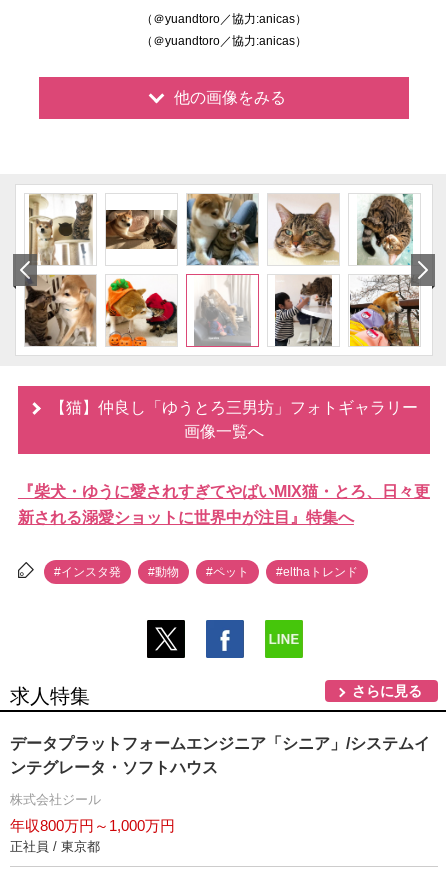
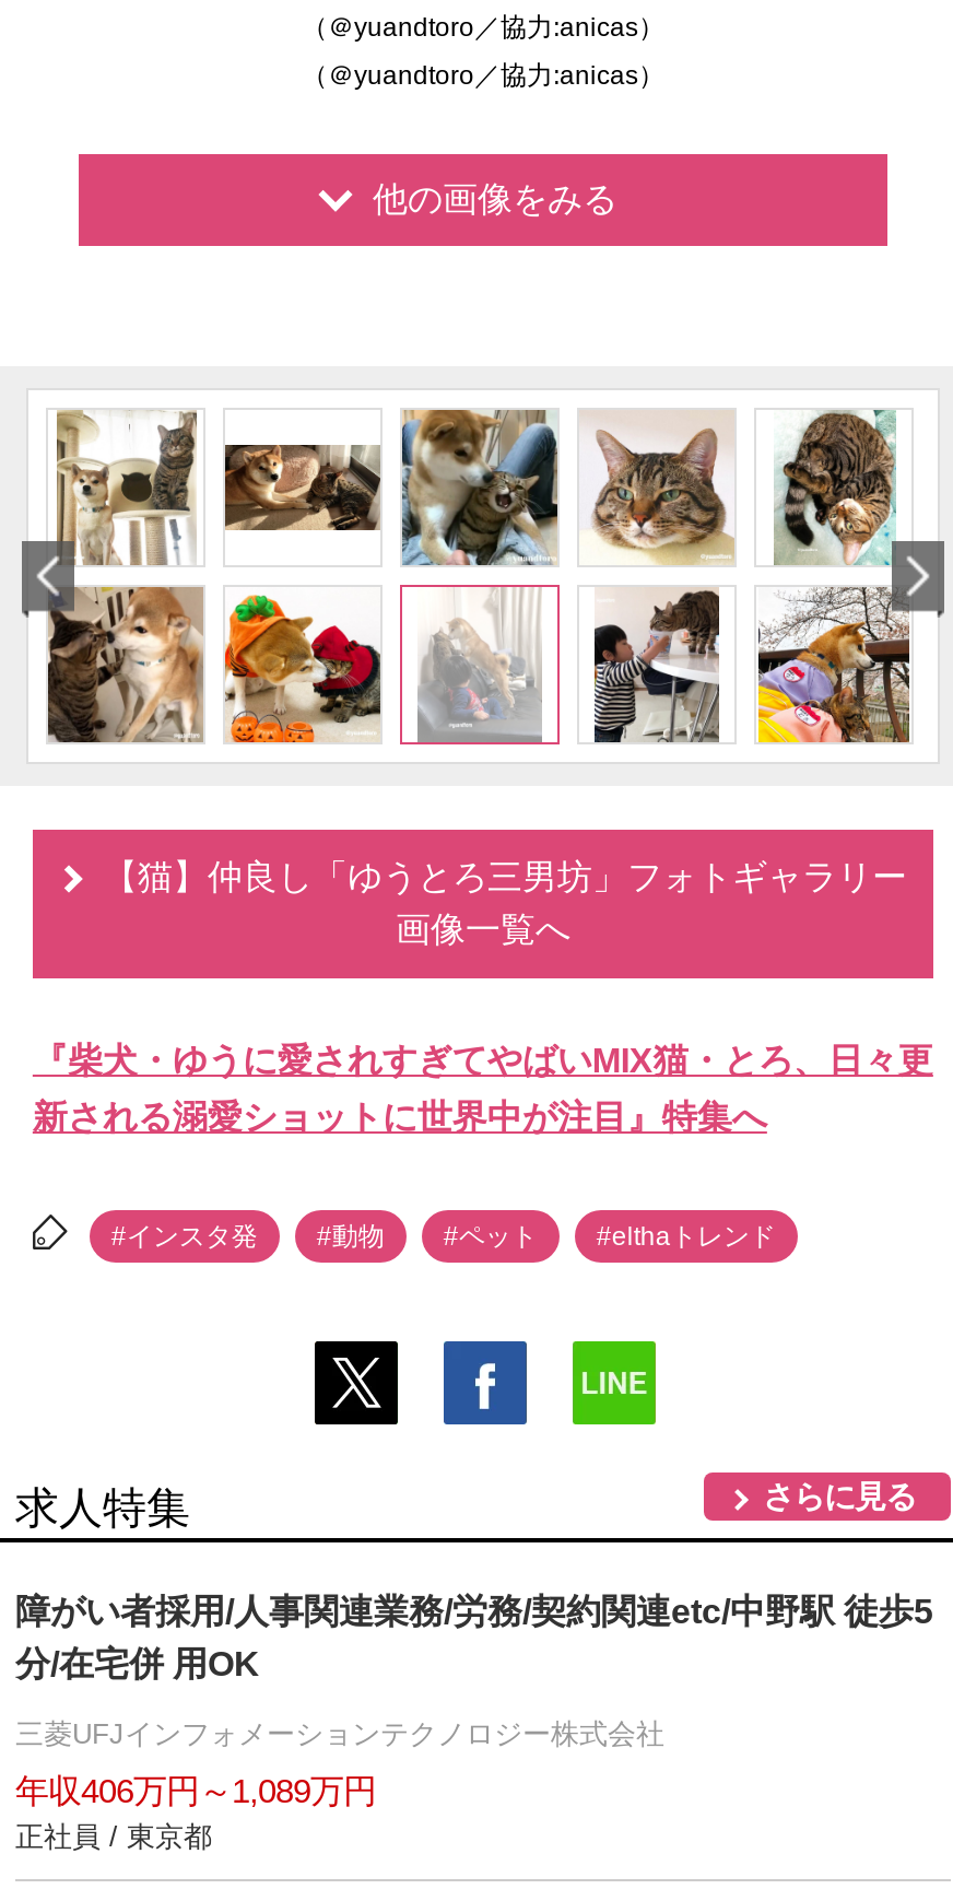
- データプラットフォームエンジニア「シニア」/システムイ
- ンテグレータ・ソフトハウス
+ 障がい者採用/人事関連業務/労務/契約関連etc/中野駅 徒歩5
+ 分/在宅併 用OK

- 株式会社ジール
+ 三菱UFJインフォメーションテクノロジー株式会社

- 年収800万円～1,000万円
+ 年収406万円～1,089万円
